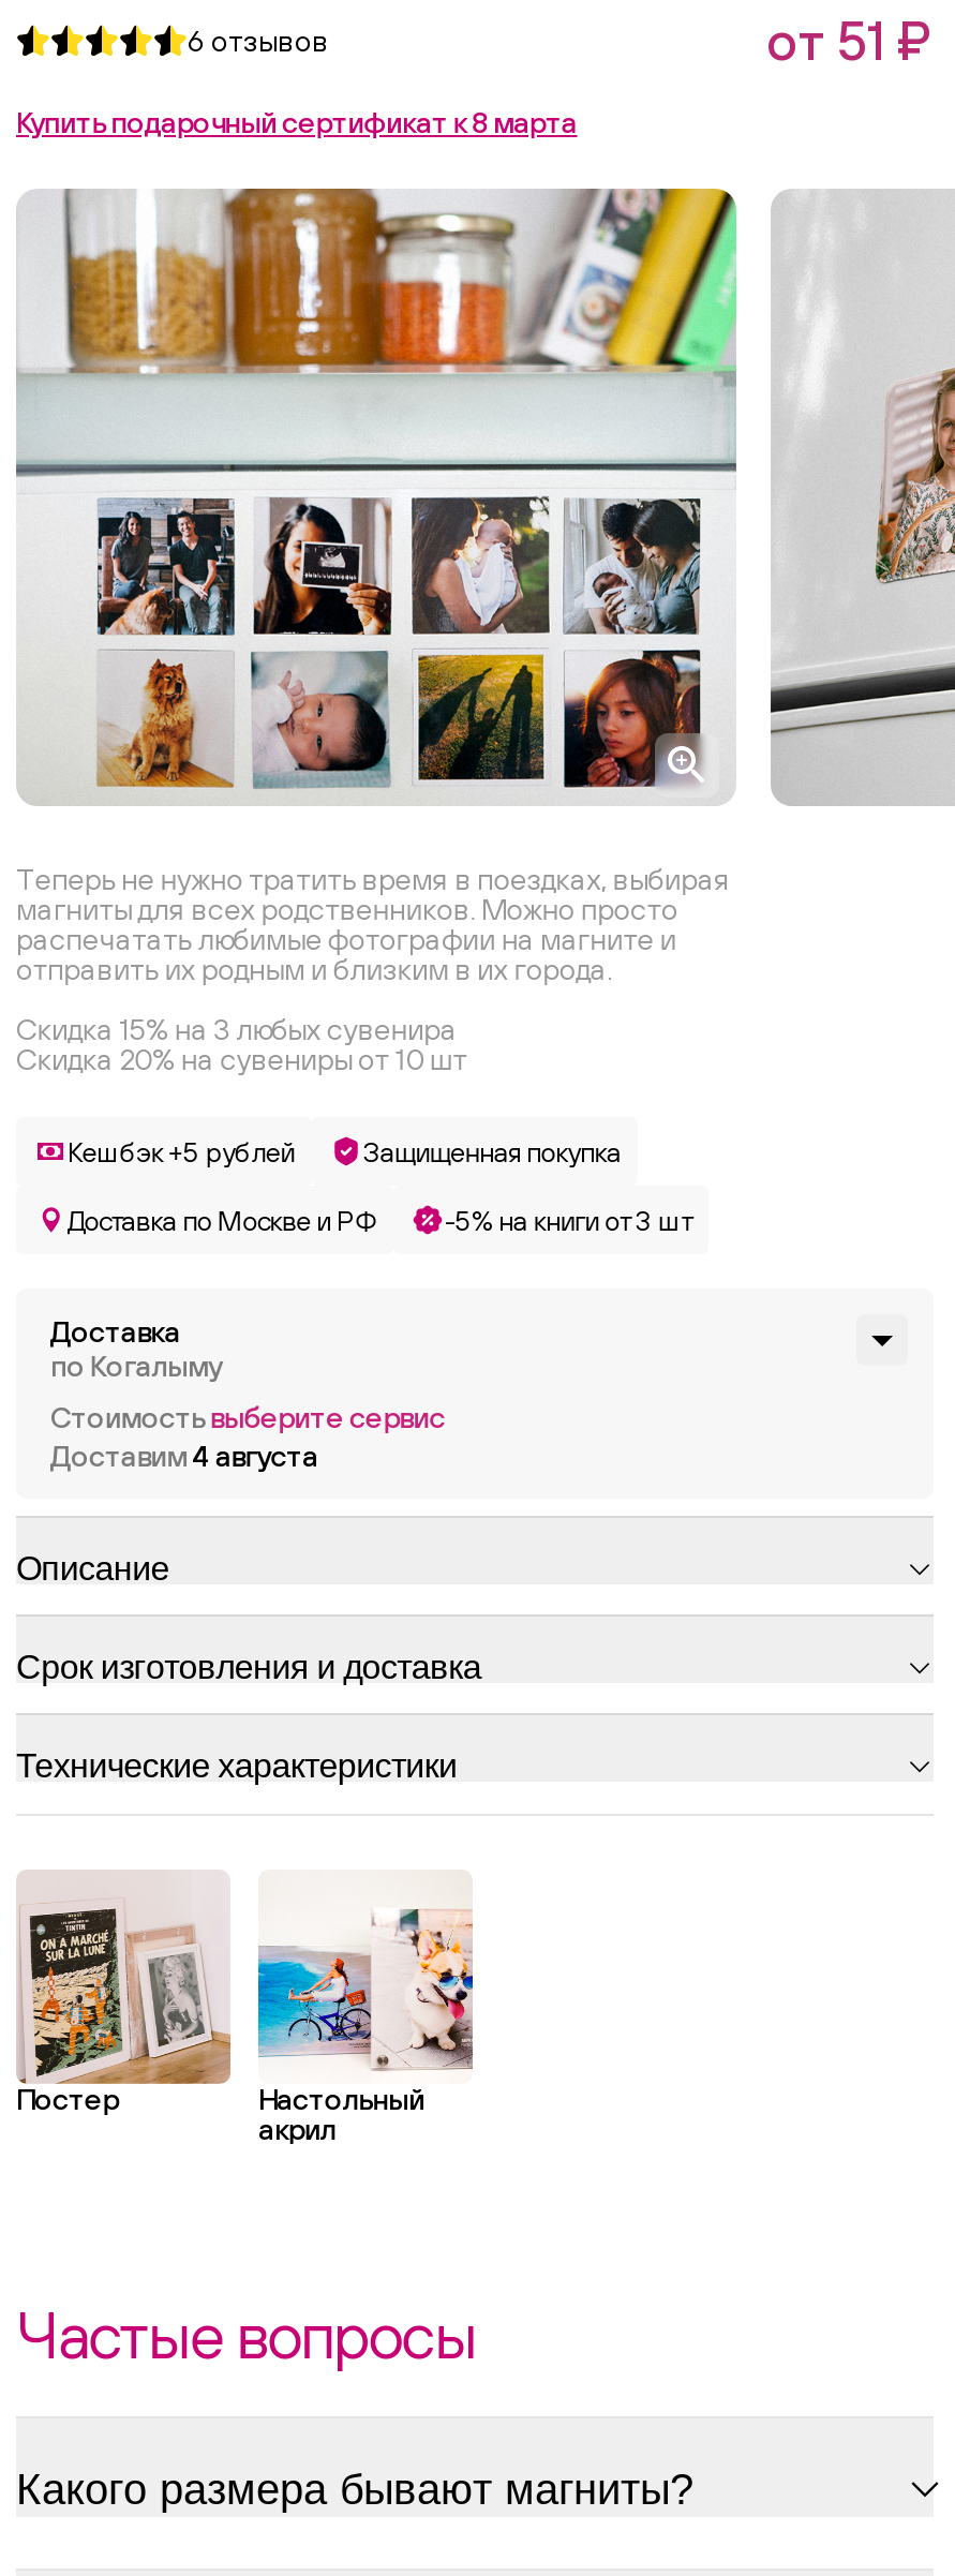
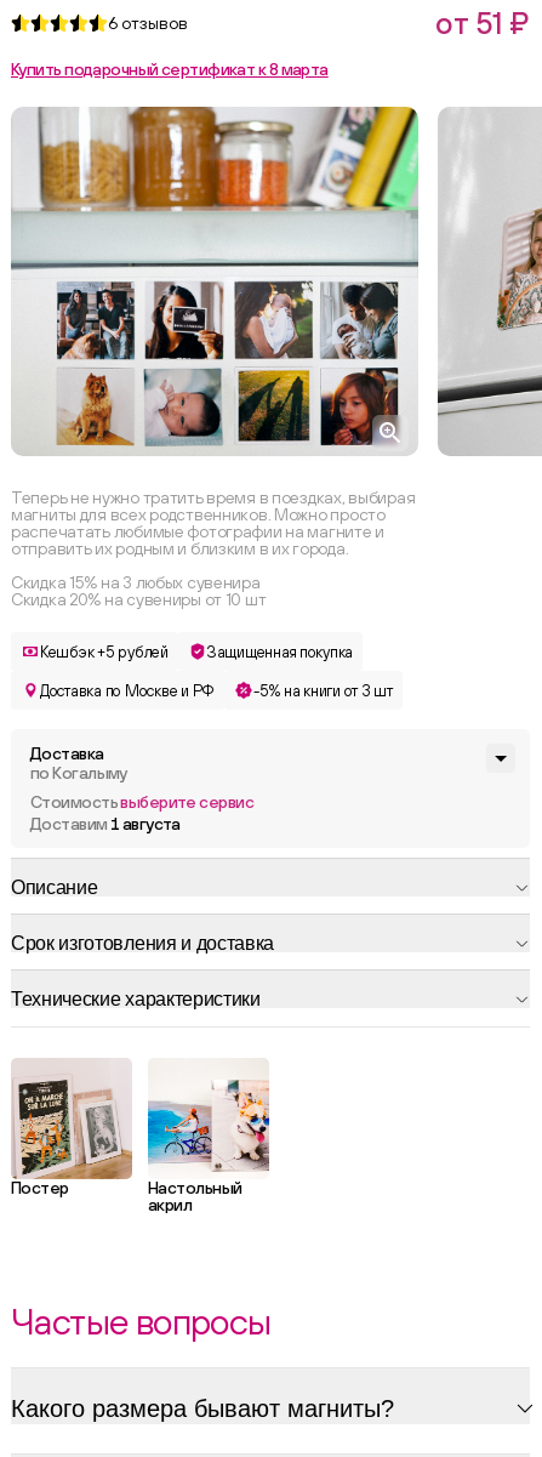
- Доставим 4 августа
+ Доставим 1 августа
